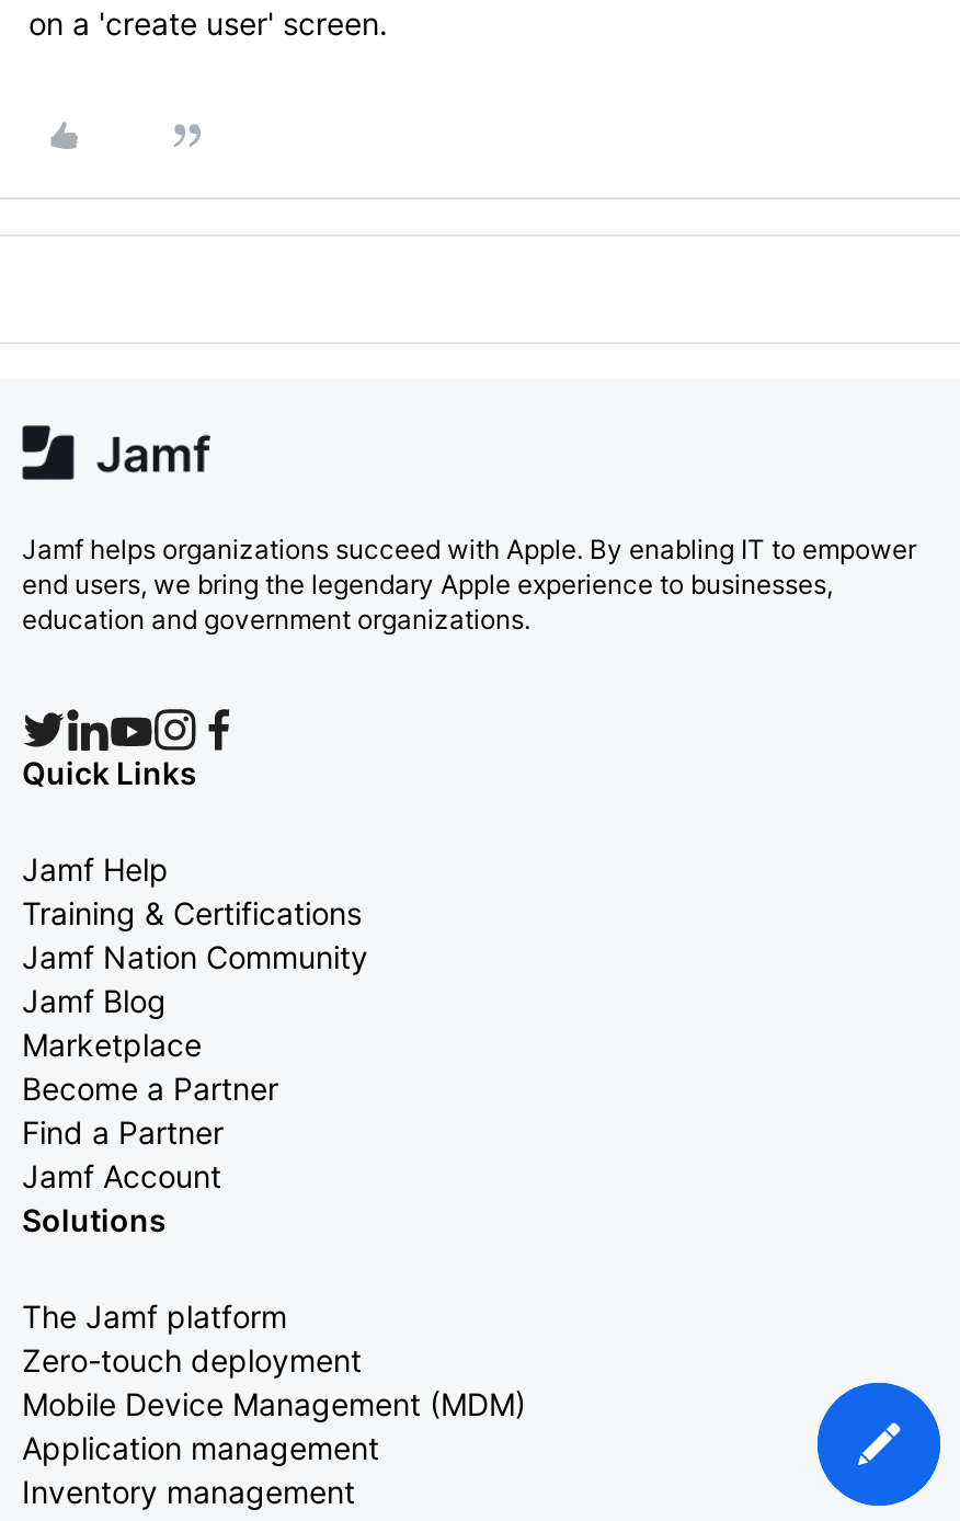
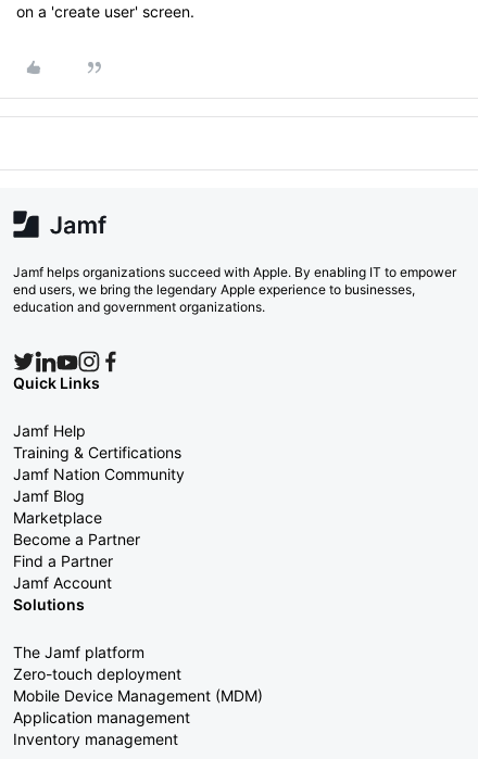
- [image]
